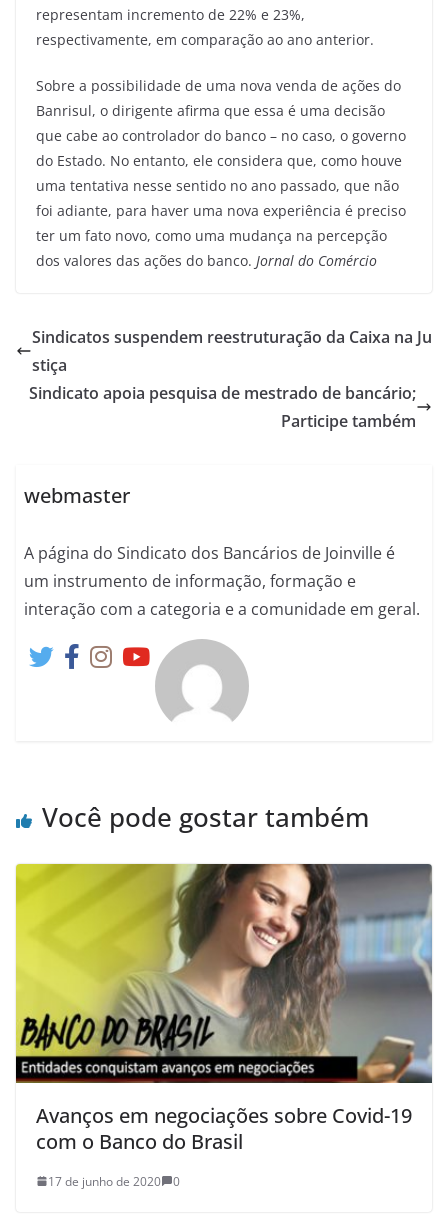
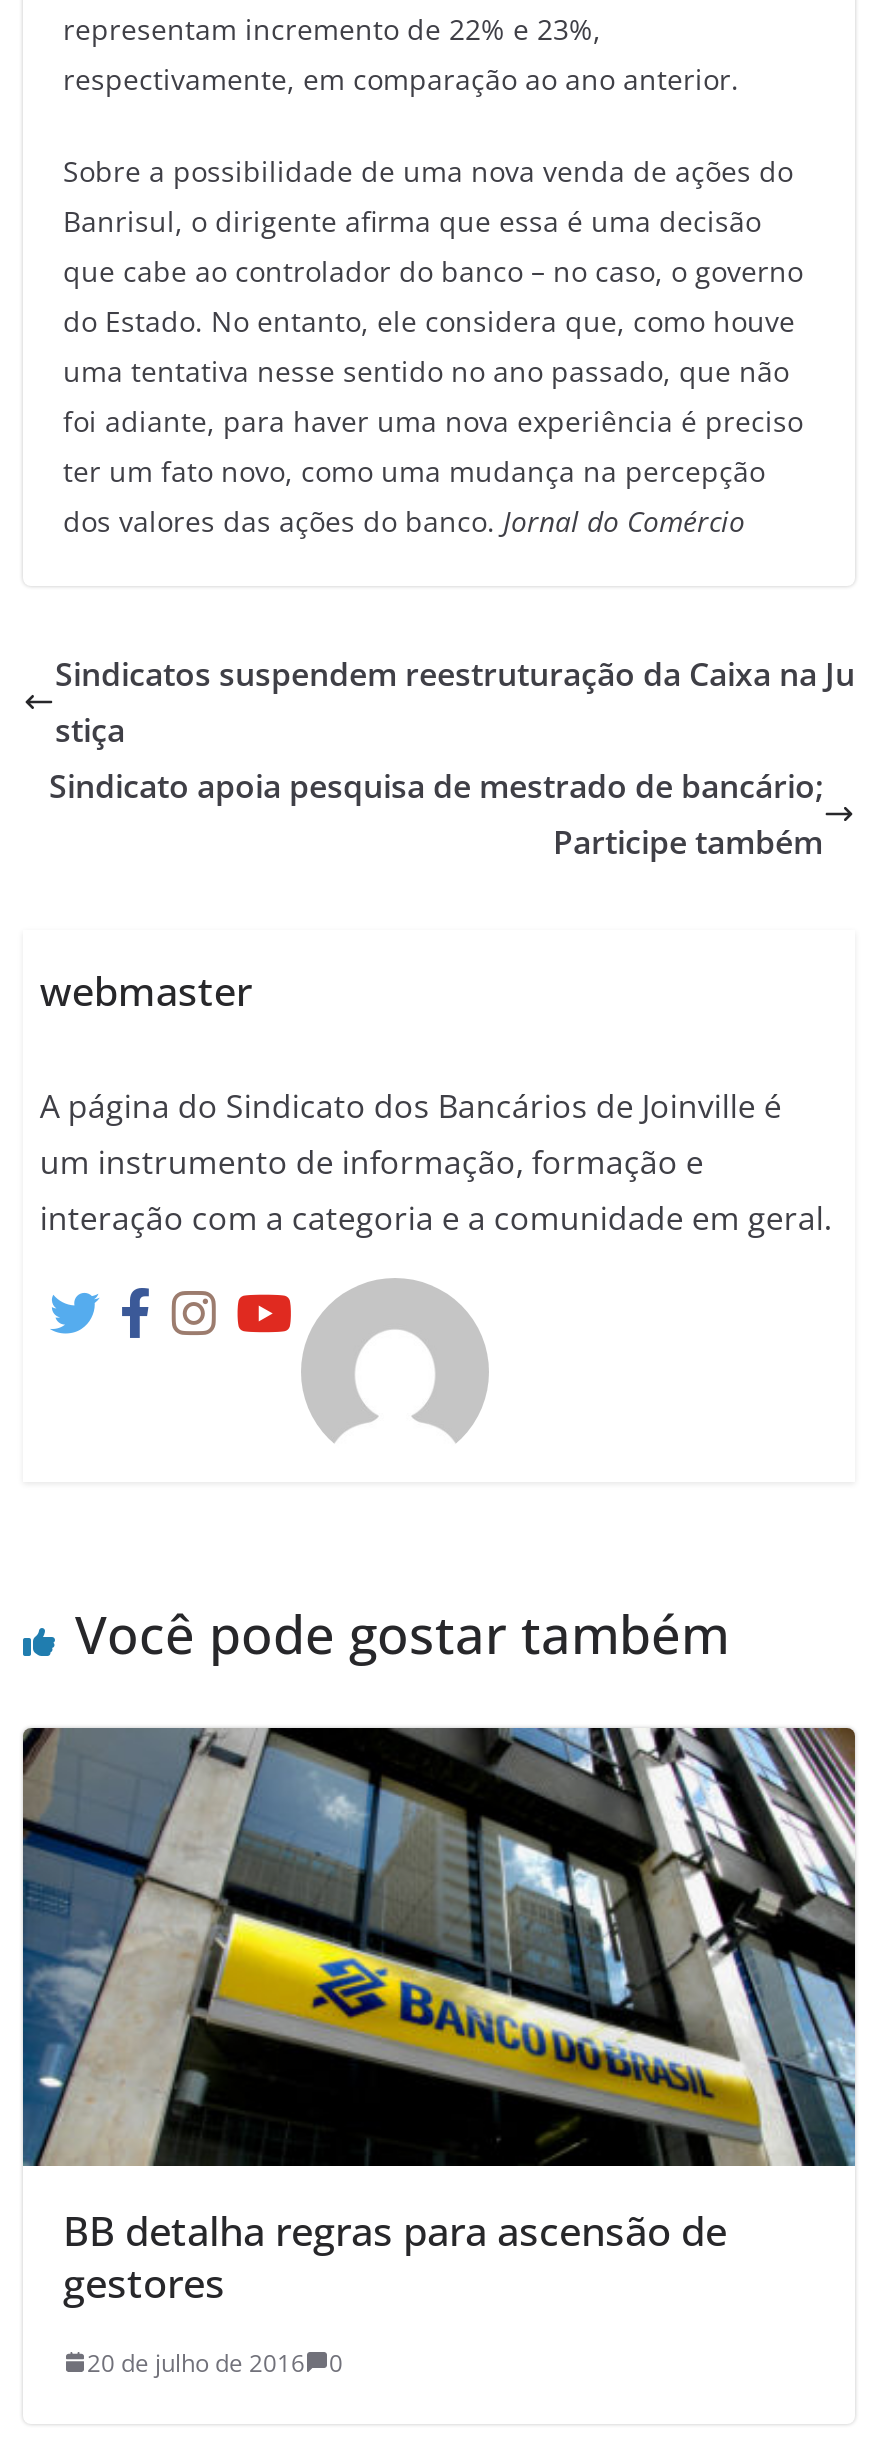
- [image]
- Avanços em negociações sobre Covid-19
- com o Banco do Brasil
+ [image]
+ BB detalha regras para ascensão de
+ gestores

- 17 de junho de 2020 0
+ 20 de julho de 2016 0
